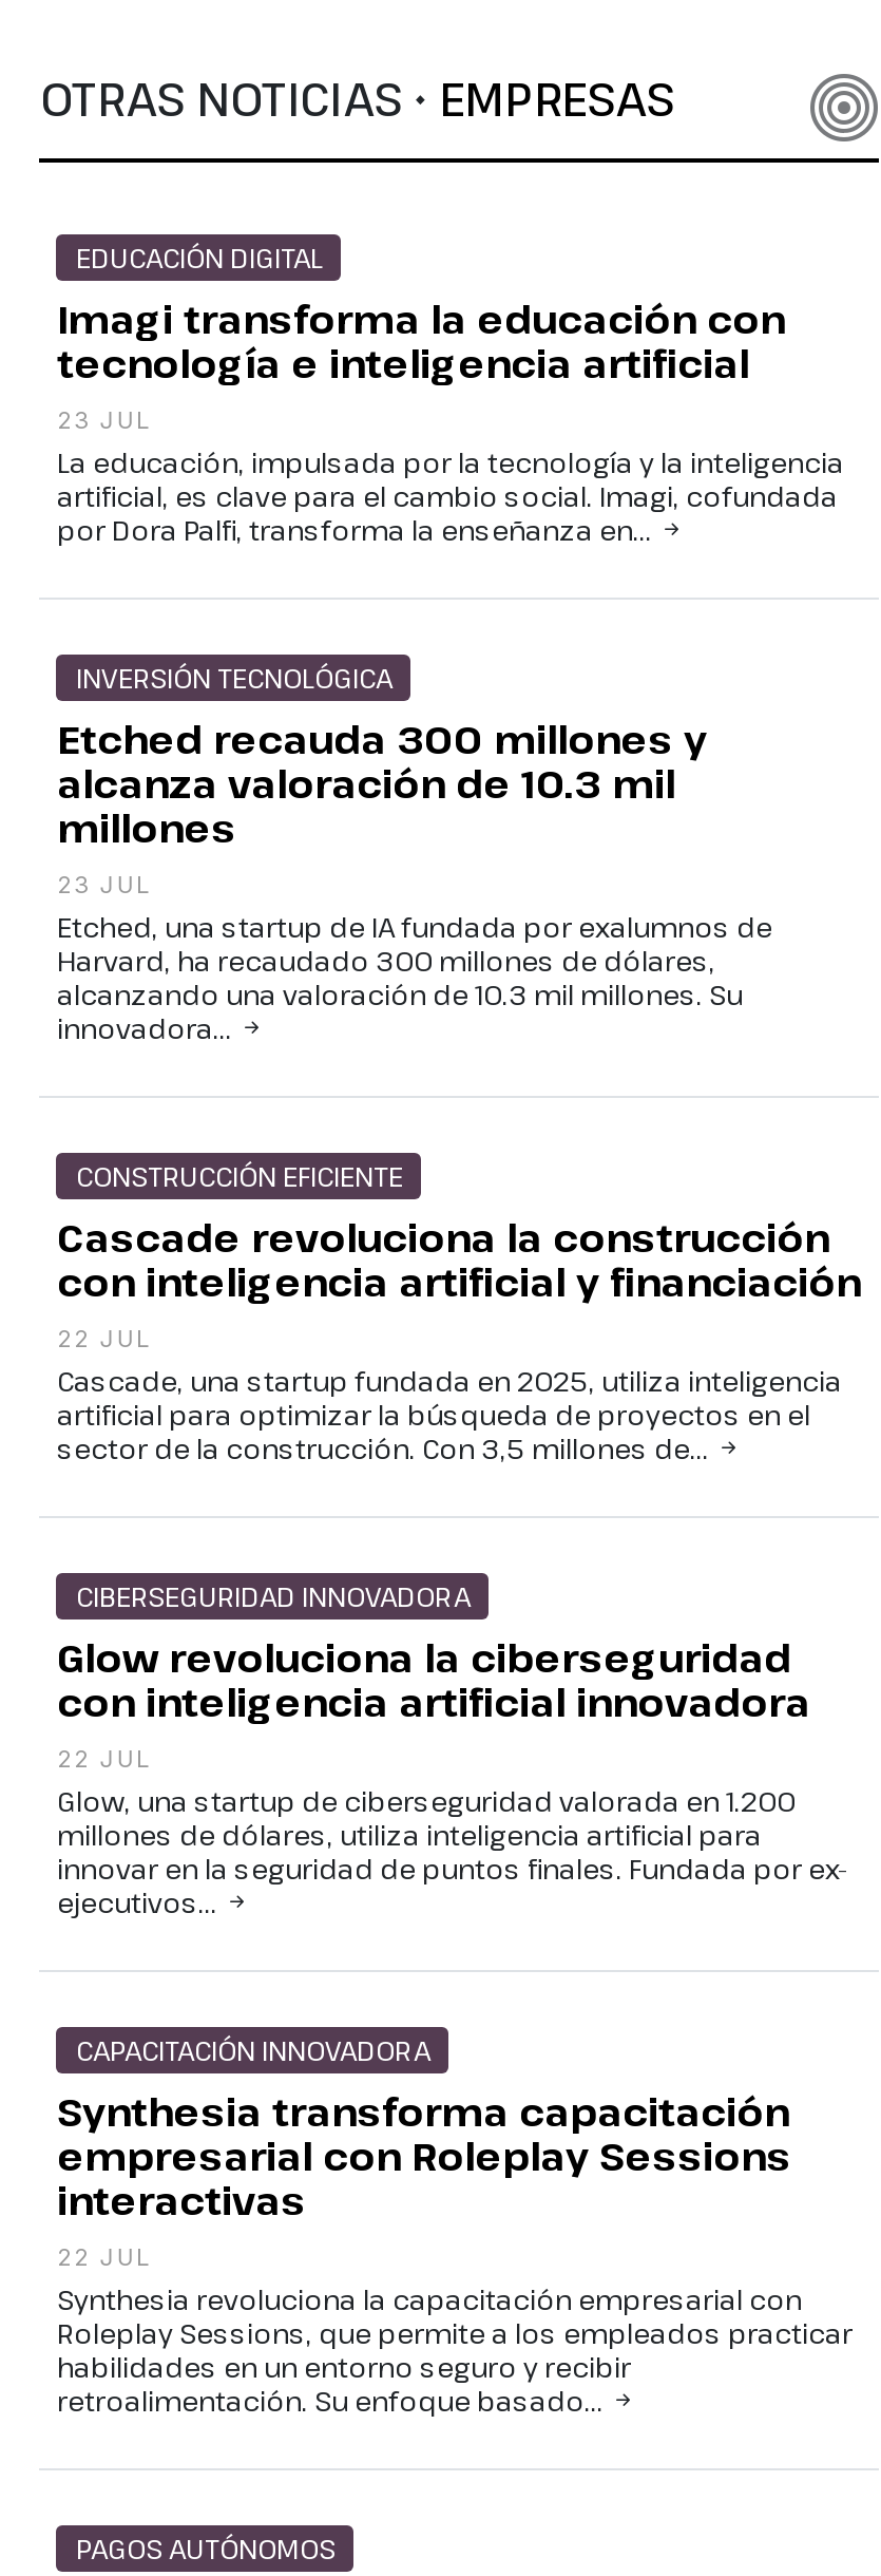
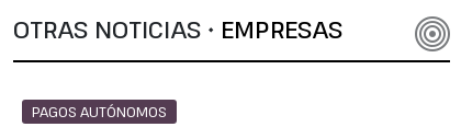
- EDUCACIÓN DIGITAL
- Imagi transforma la educación con
- tecnología e inteligencia artificial
- 23 JUL
- La educación, impulsada por la tecnología y la inteligencia
- artificial, es clave para el cambio social. Imagi, cofundada
- por Dora Palfi, transforma la enseñanza en...

- INVERSIÓN TECNOLÓGICA
- Etched recauda 300 millones y
- alcanza valoración de 10.3 mil
- millones
- 23 JUL
- Etched, una startup de IA fundada por exalumnos de
- Harvard, ha recaudado 300 millones de dólares,
- alcanzando una valoración de 10.3 mil millones. Su
- innovadora...

- CONSTRUCCIÓN EFICIENTE
- Cascade revoluciona la construcción
- con inteligencia artificial y financiación
- 22 JUL
- Cascade, una startup fundada en 2025, utiliza inteligencia
- artificial para optimizar la búsqueda de proyectos en el
- sector de la construcción. Con 3,5 millones de...

- CIBERSEGURIDAD INNOVADORA
- Glow revoluciona la ciberseguridad
- con inteligencia artificial innovadora
- 22 JUL
- Glow, una startup de ciberseguridad valorada en 1.200
- millones de dólares, utiliza inteligencia artificial para
- innovar en la seguridad de puntos finales. Fundada por ex-
- ejecutivos...

- CAPACITACIÓN INNOVADORA
- Synthesia transforma capacitación
- empresarial con Roleplay Sessions
- interactivas
- 22 JUL
- Synthesia revoluciona la capacitación empresarial con
- Roleplay Sessions, que permite a los empleados practicar
- habilidades en un entorno seguro y recibir
- retroalimentación. Su enfoque basado...
